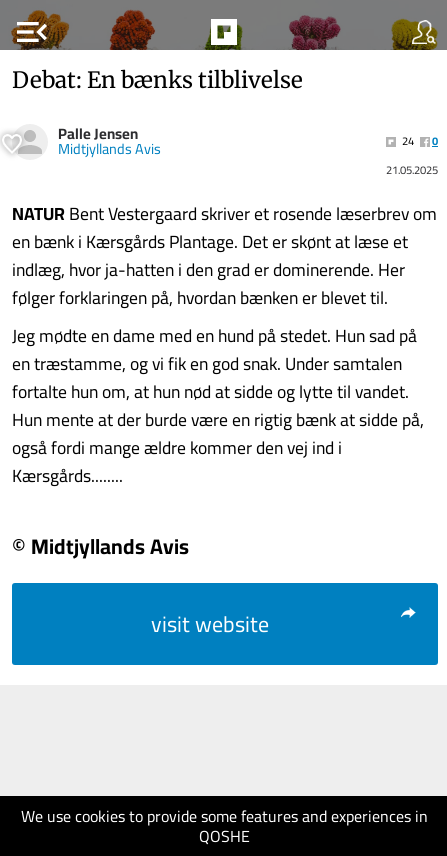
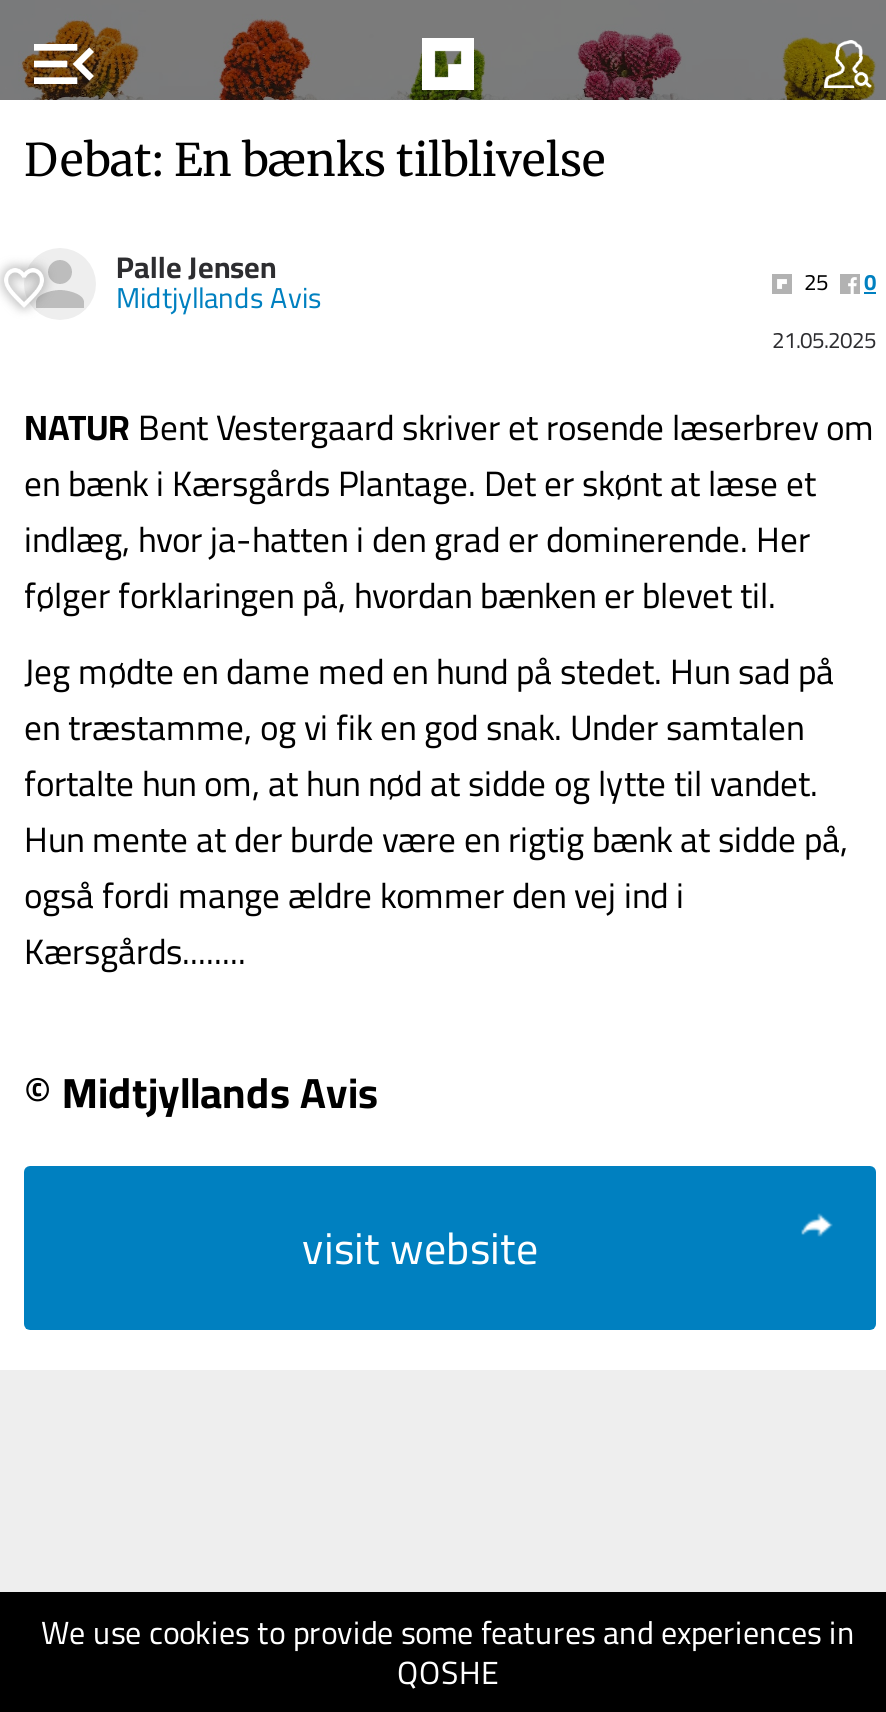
- 24 0
+ 25 0
